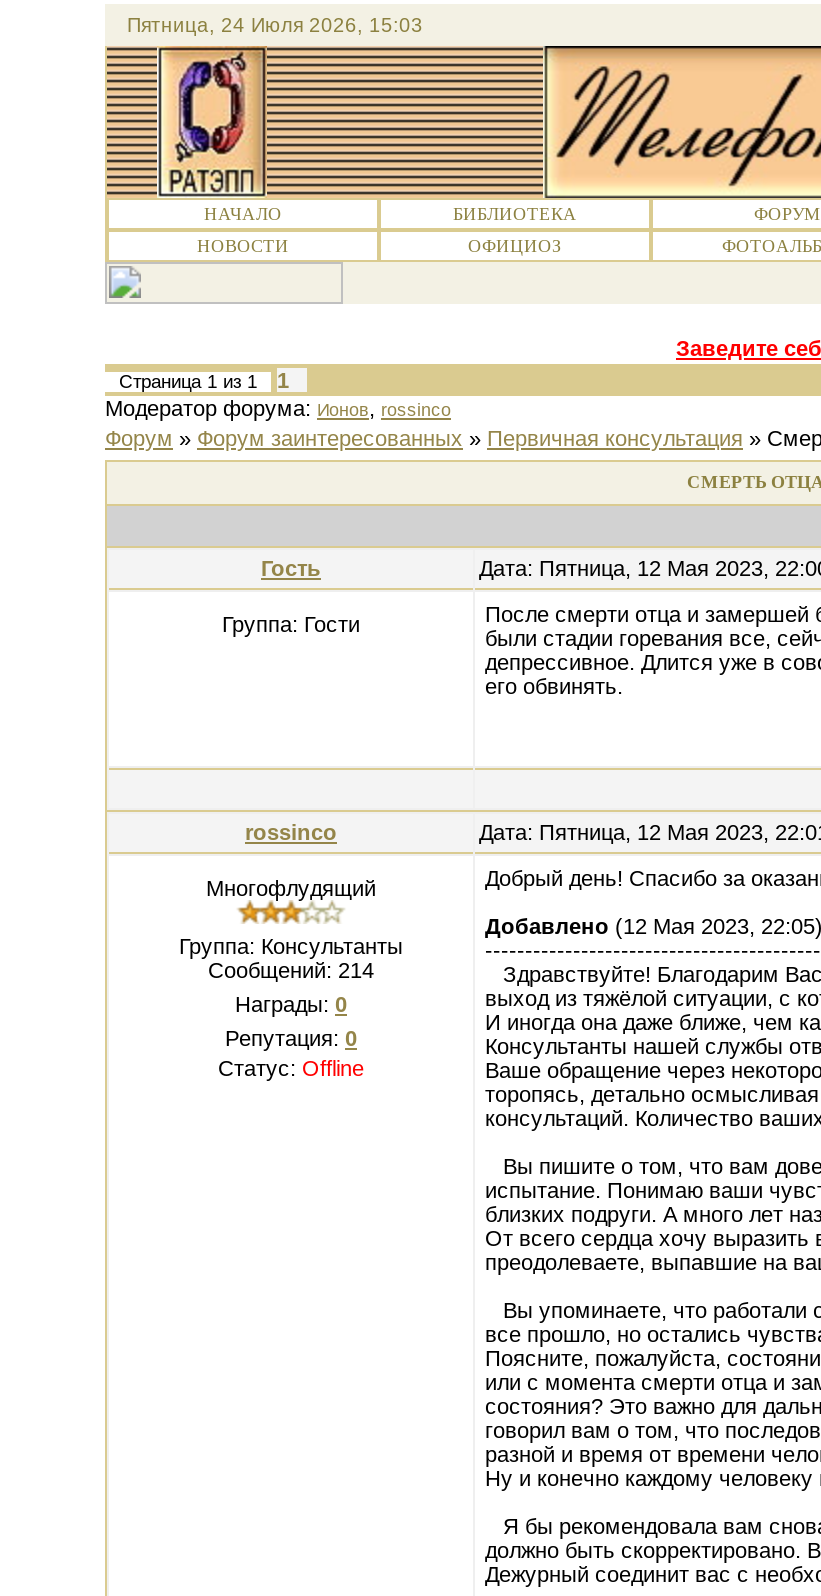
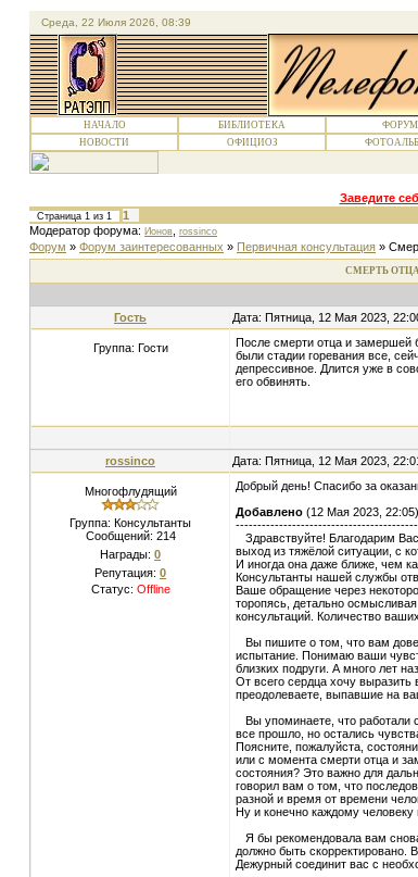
- Пятница, 24 Июля 2026, 15:03
+ Среда, 22 Июля 2026, 08:39
